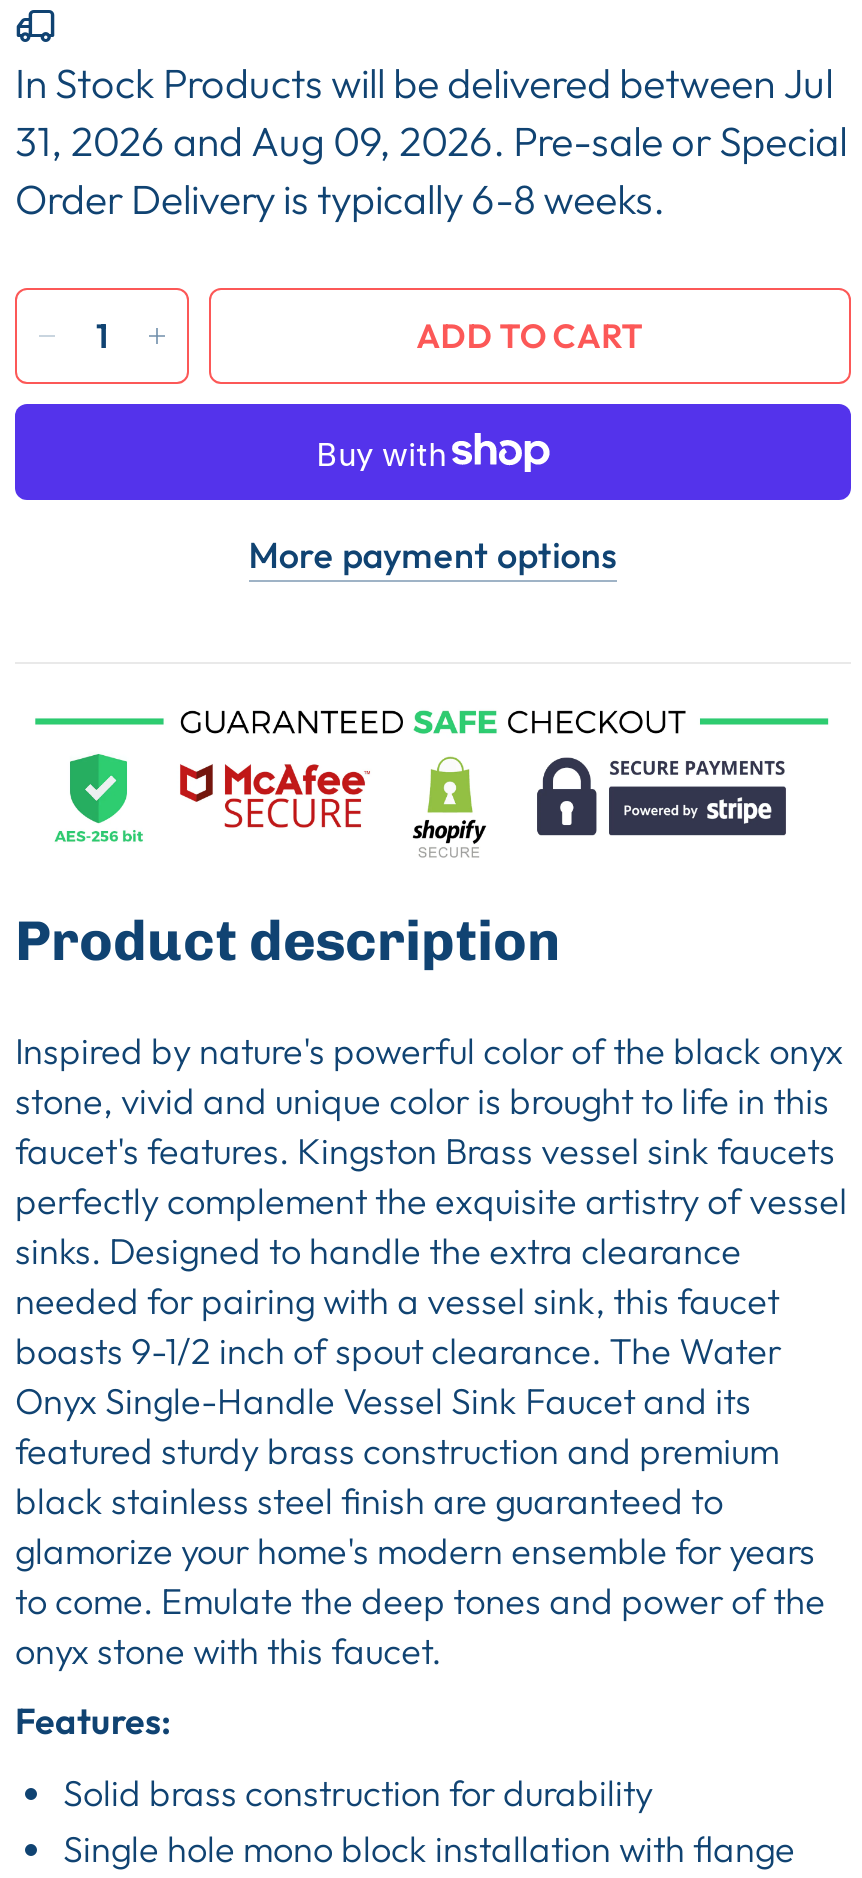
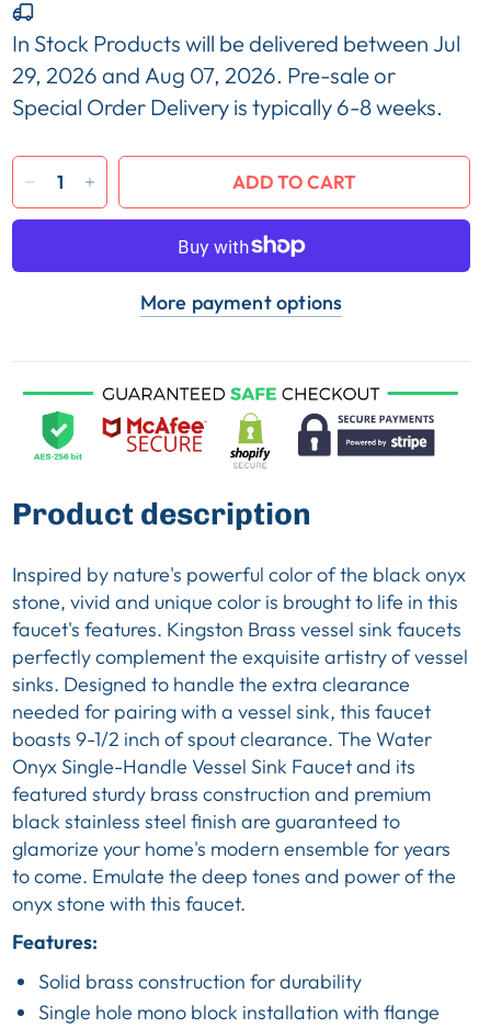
- 31, 2026 and Aug 09, 2026. Pre-sale or Special
- Order Delivery is typically 6-8 weeks.
+ 29, 2026 and Aug 07, 2026. Pre-sale or
+ Special Order Delivery is typically 6-8 weeks.
